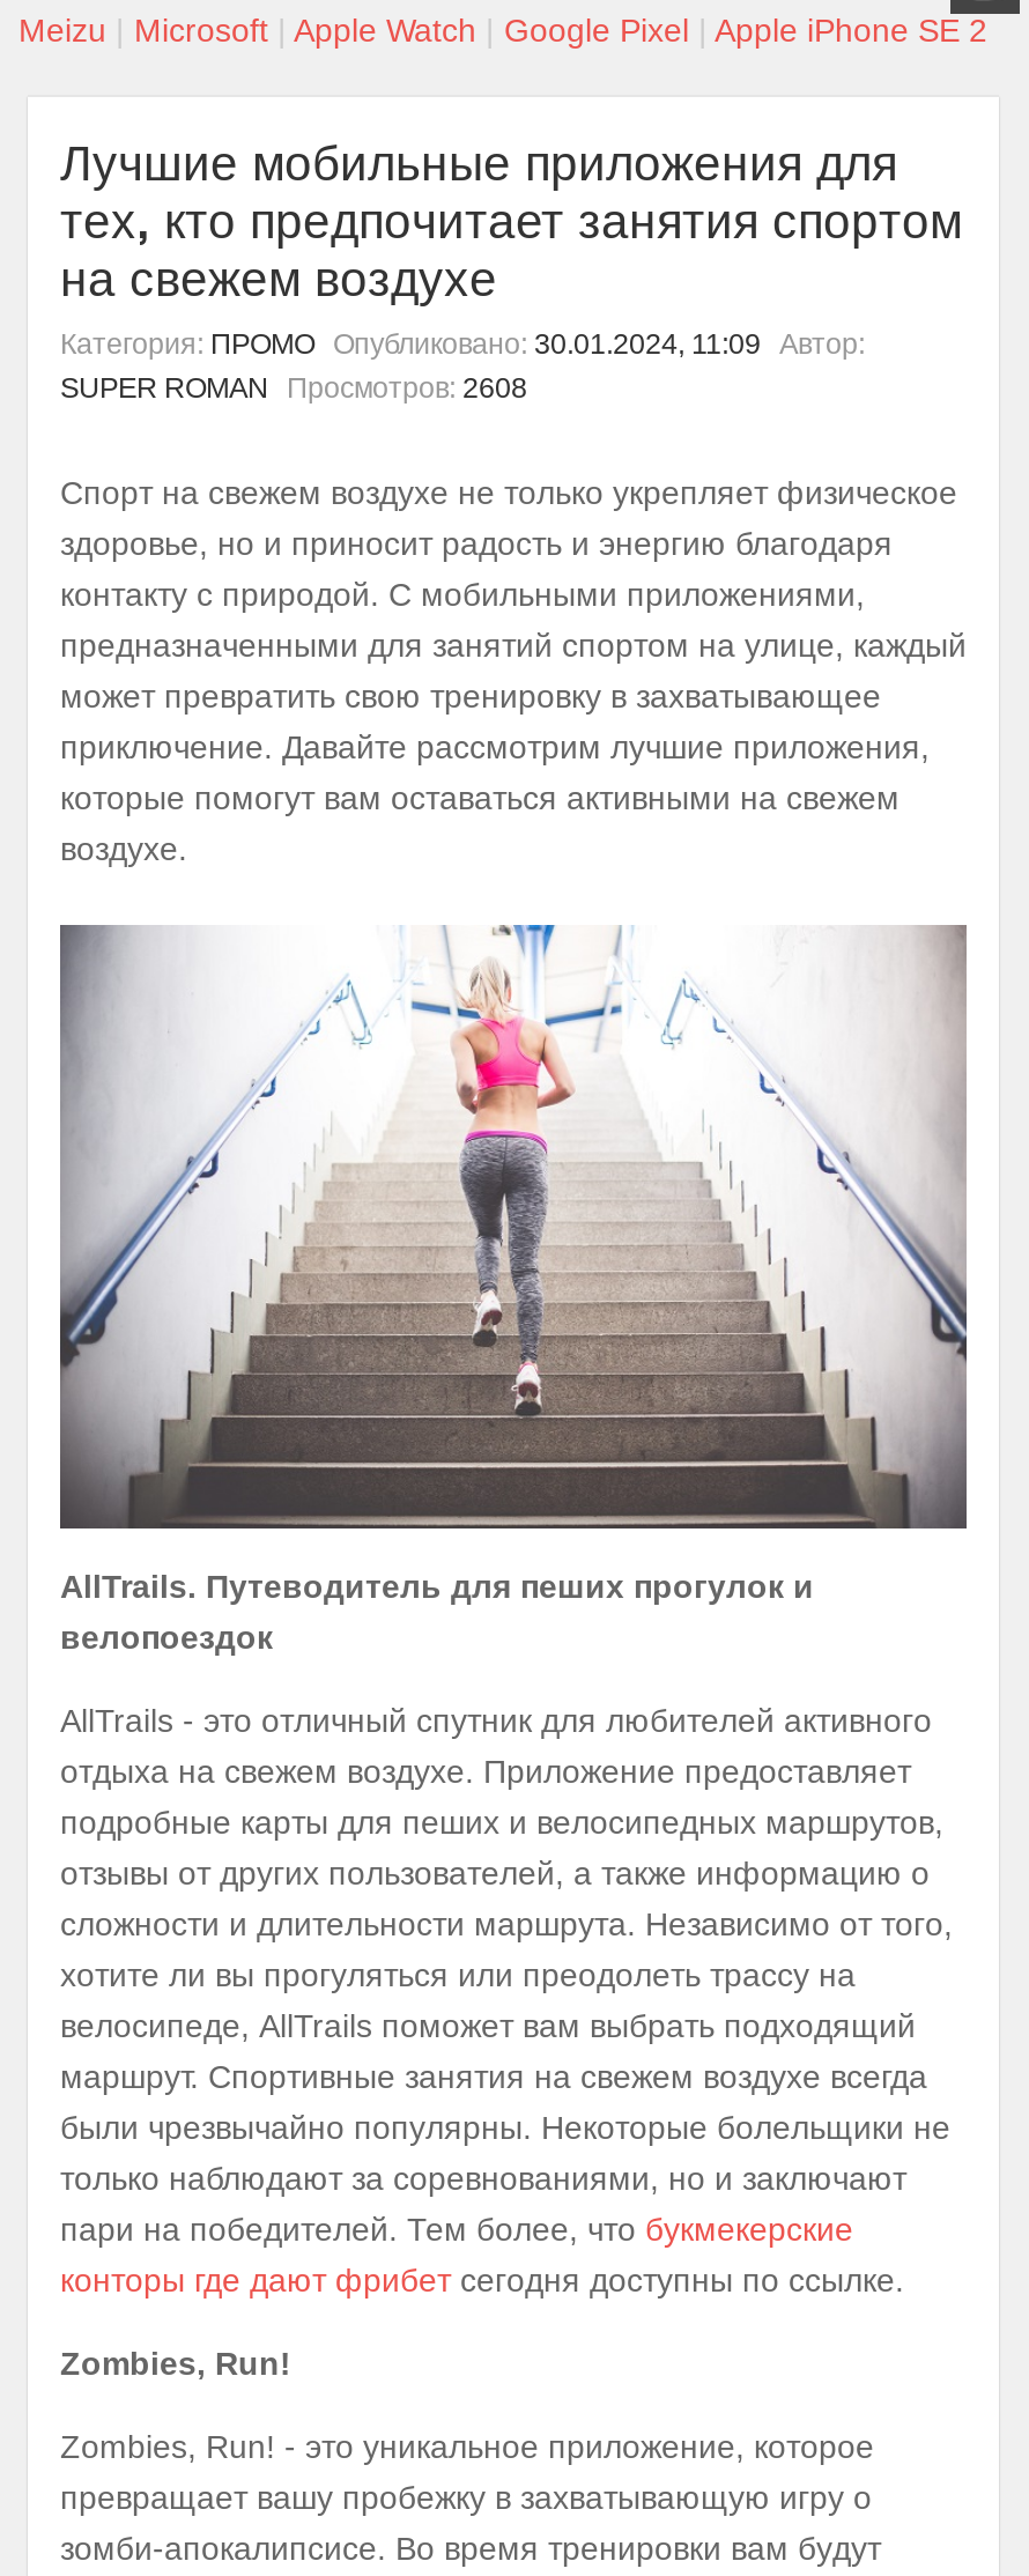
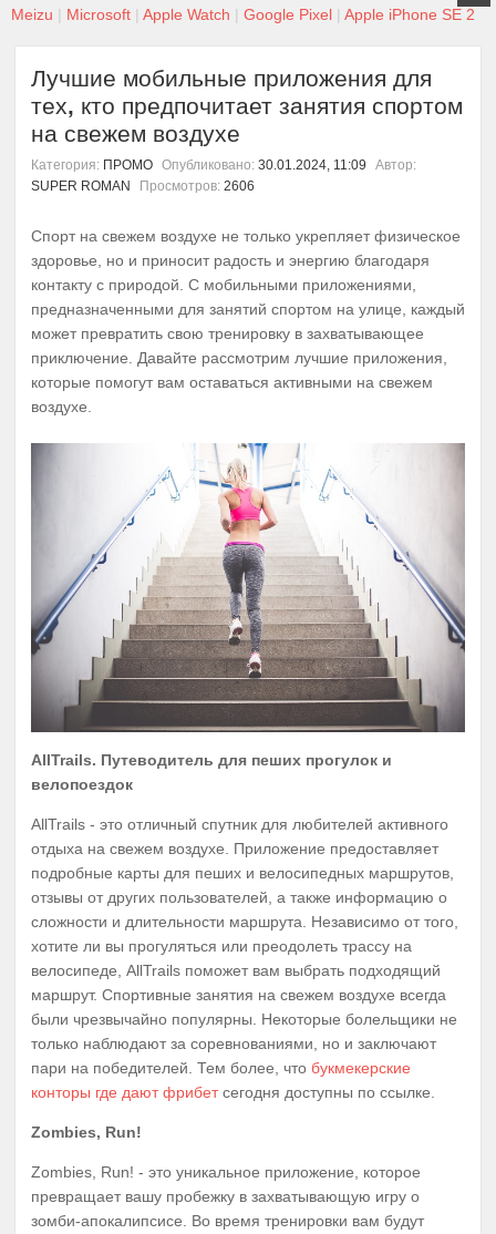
- SUPER ROMAN Просмотров: 2608
+ SUPER ROMAN Просмотров: 2606
